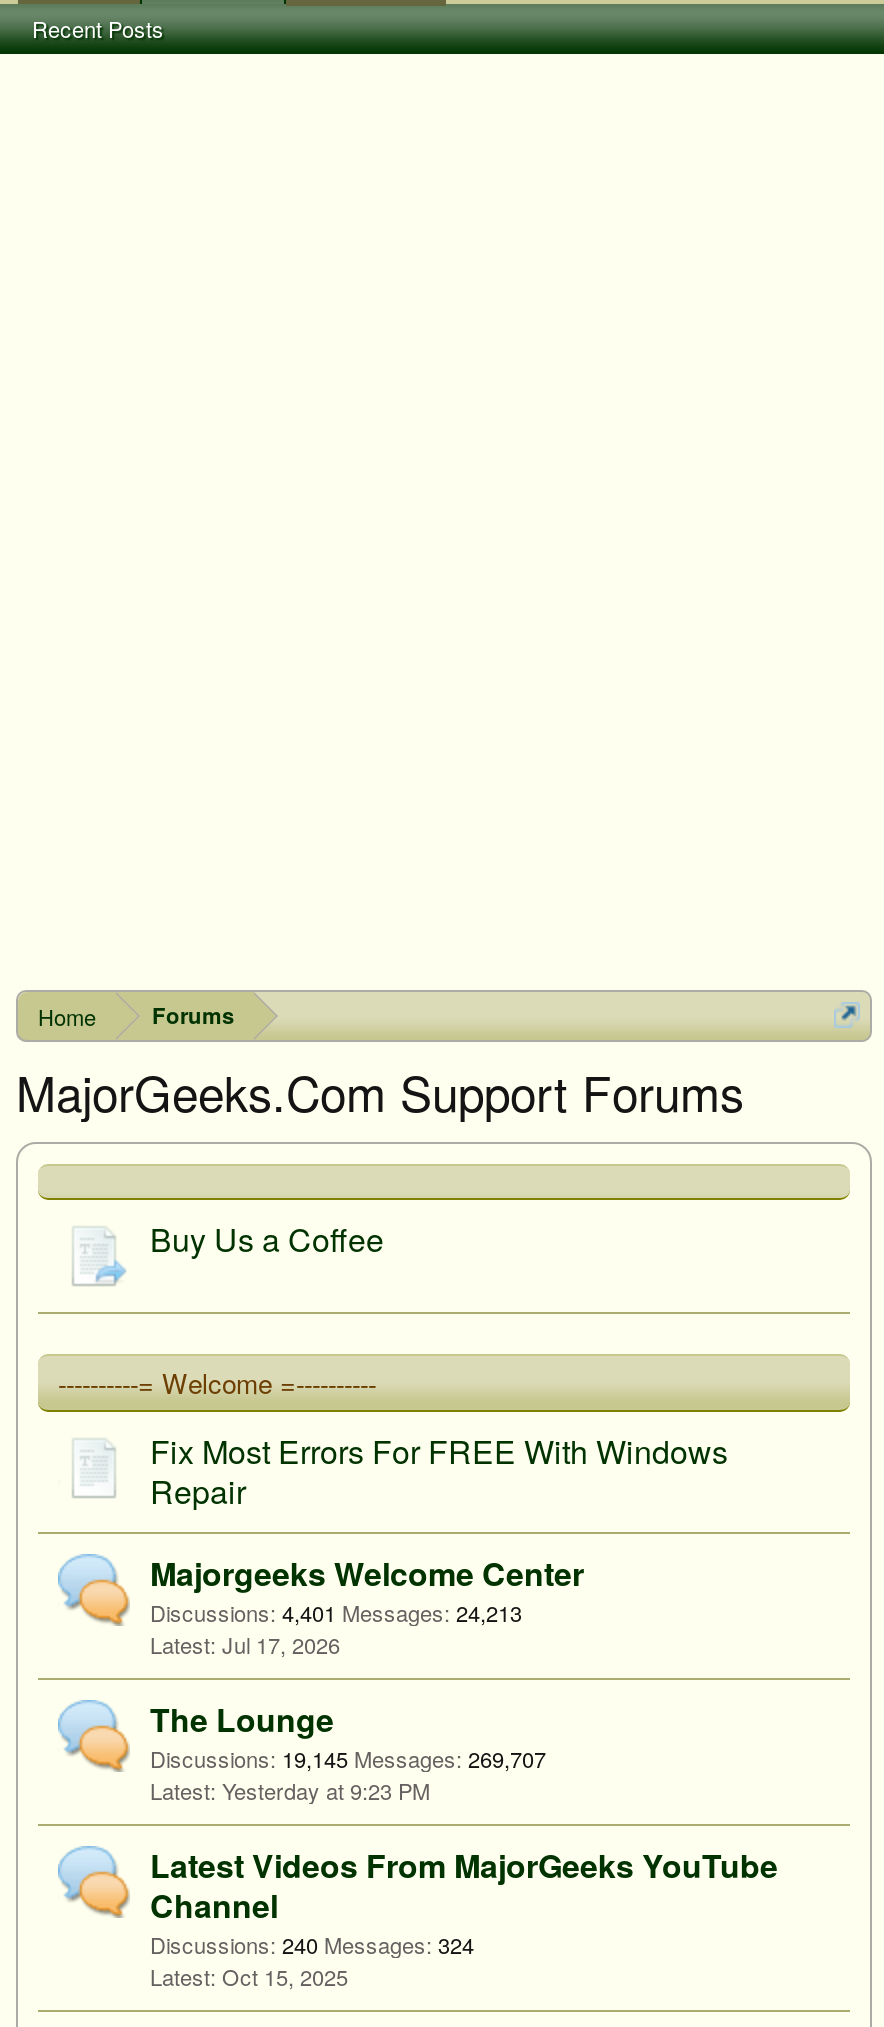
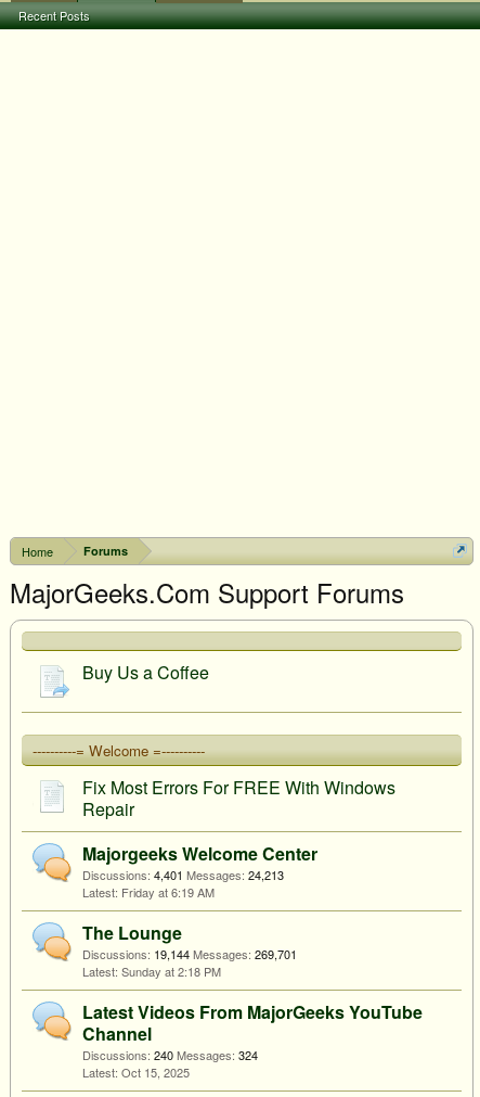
- Jul 17, 2026
+ Friday at 6:19 AM

- Discussions: 19,145 Messages: 269,707
+ Discussions: 19,144 Messages: 269,701

- Yesterday at 9:23 PM
+ Sunday at 2:18 PM
